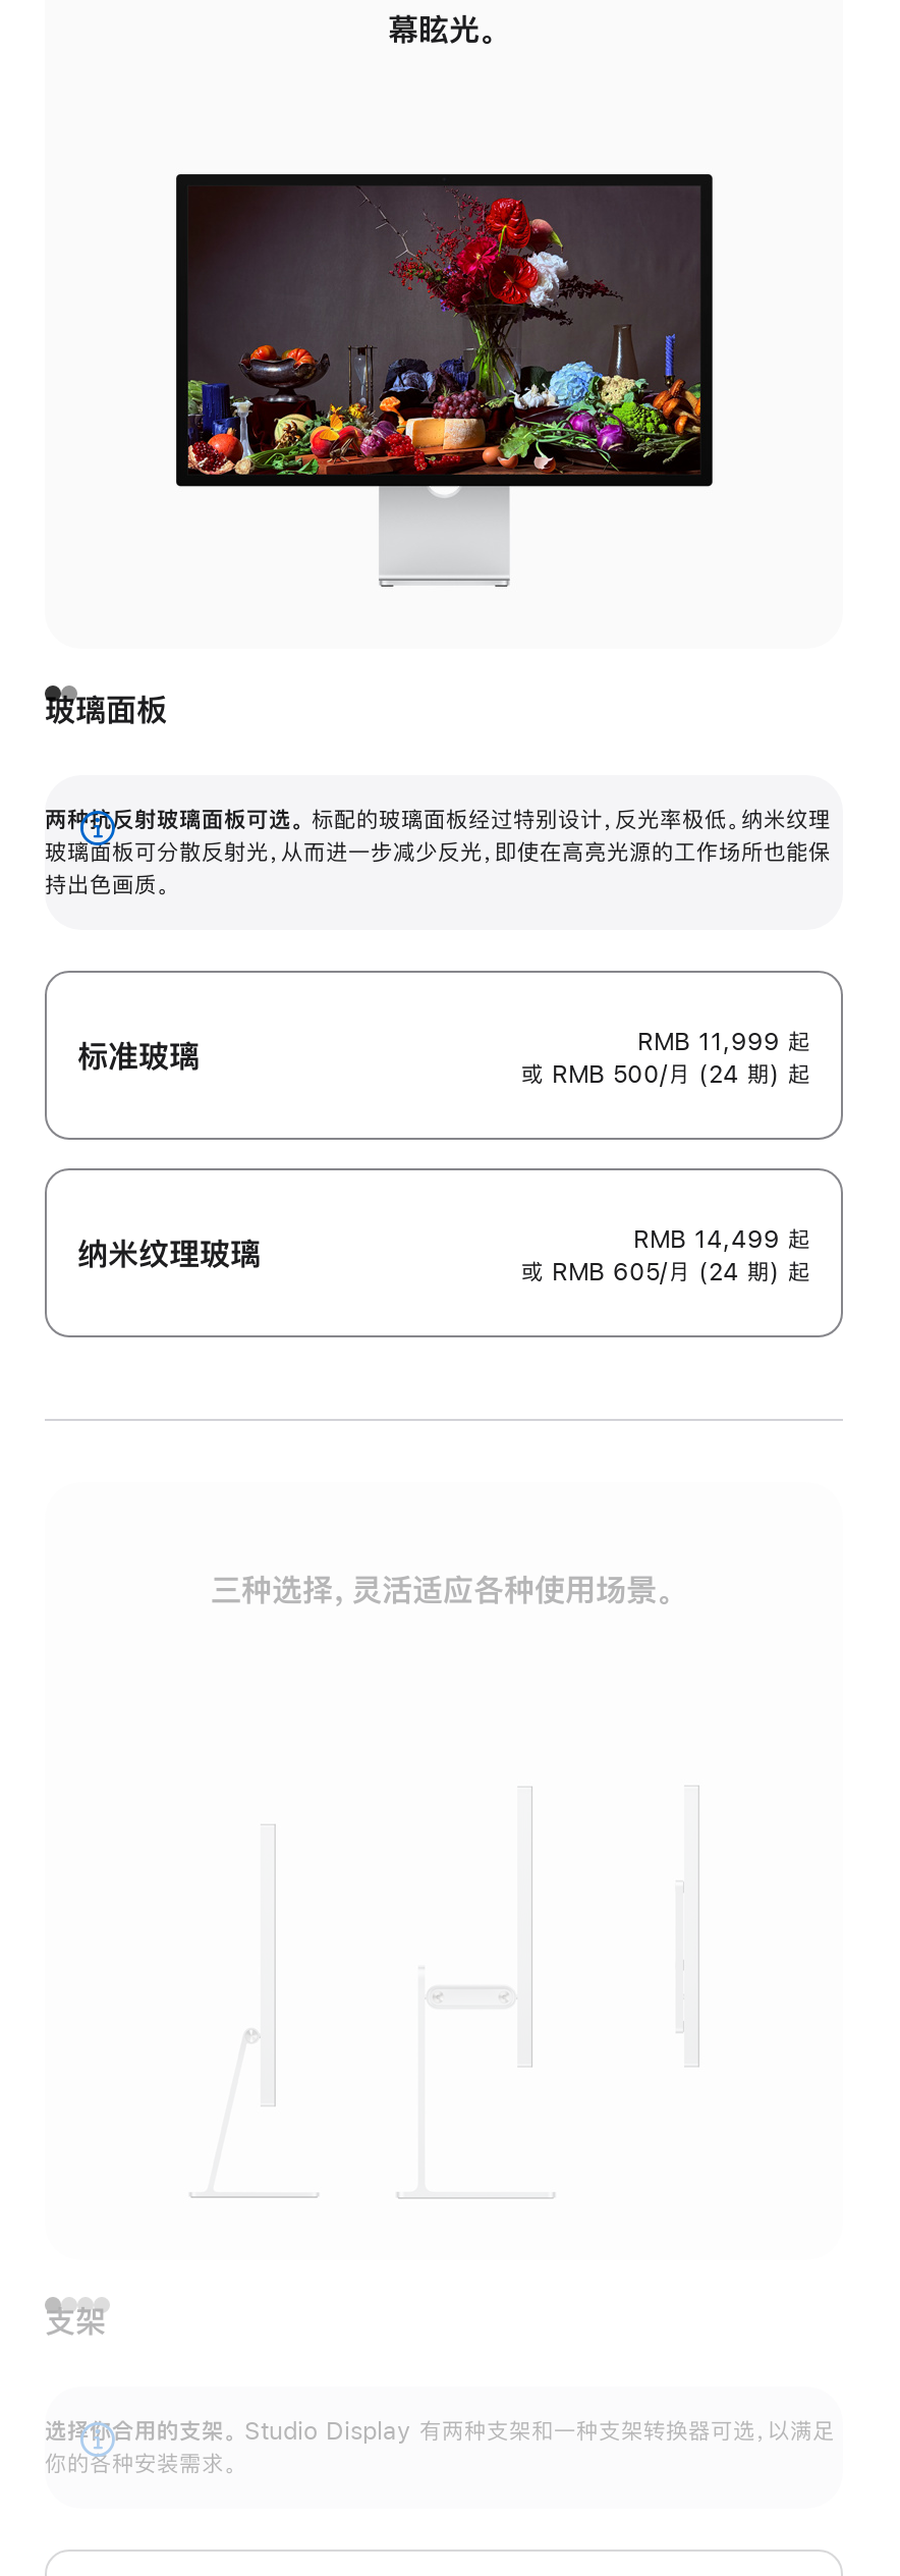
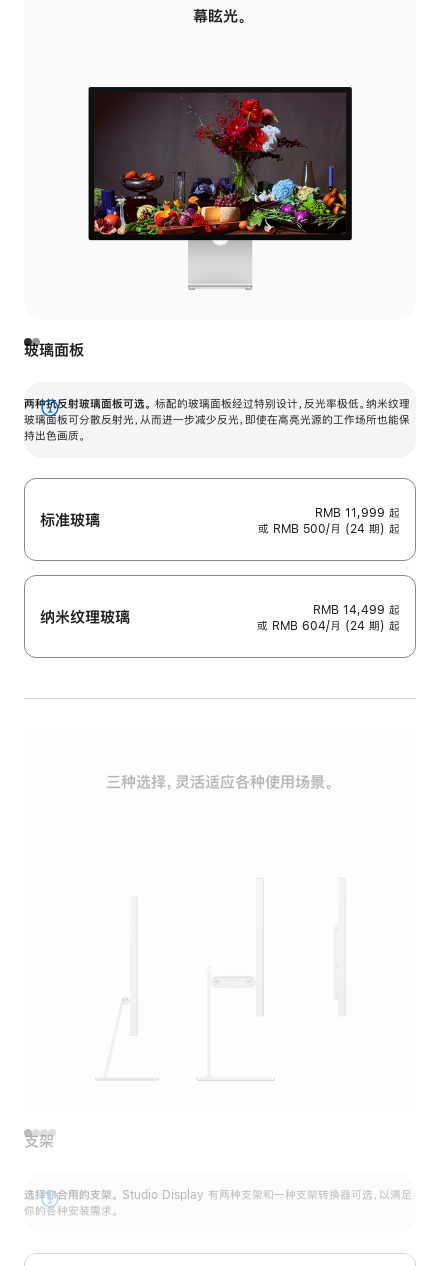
- 或 RMB 605/月 (24 期) 起
+ 或 RMB 604/月 (24 期) 起
